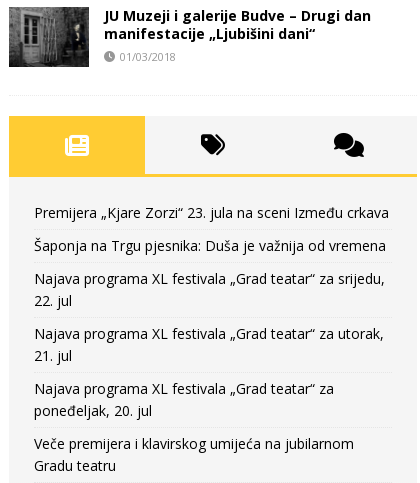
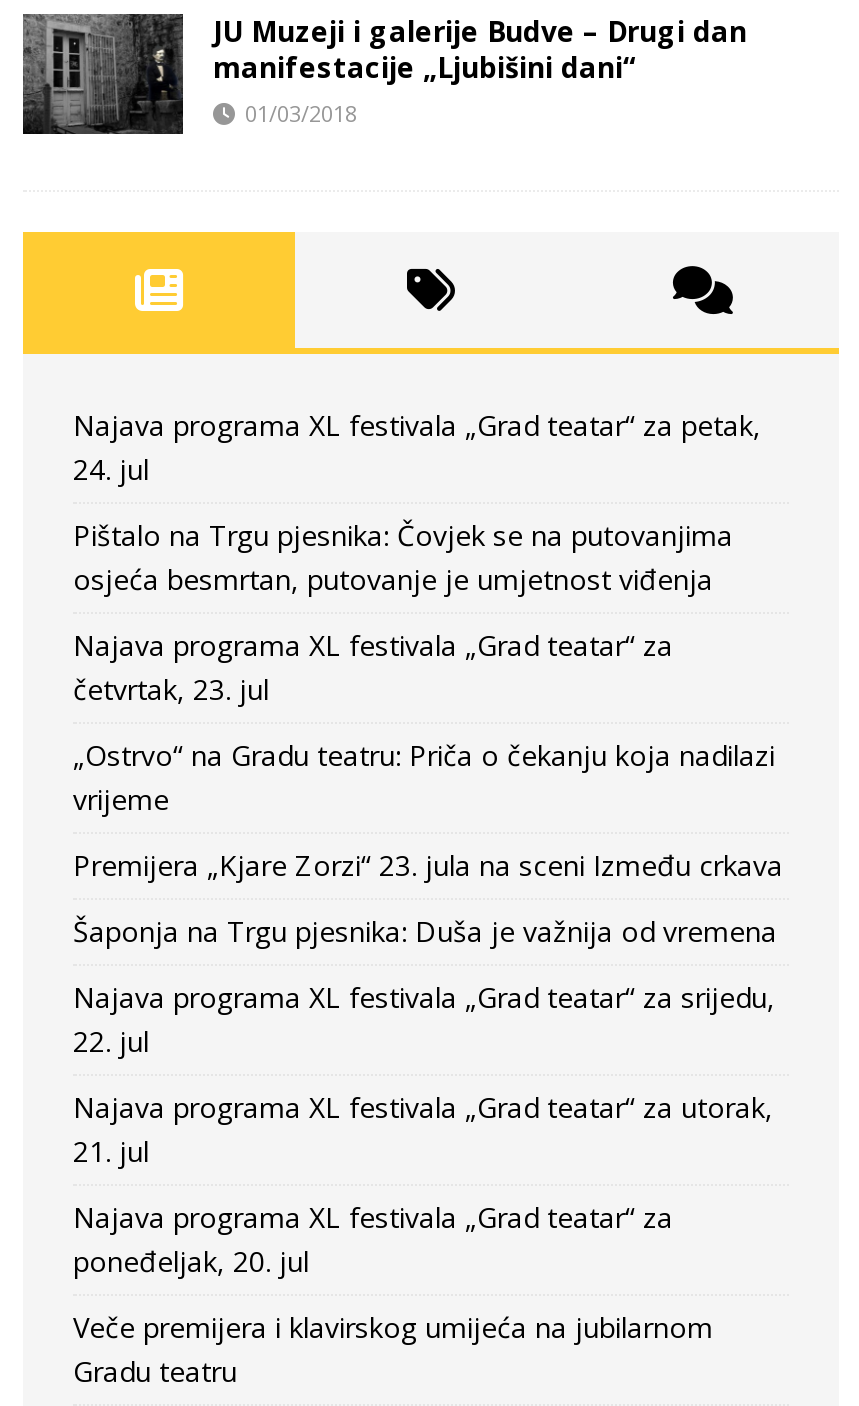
+ Najava programa XL festivala „Grad teatar“ za petak,
+ 24. jul
+ Pištalo na Trgu pjesnika: Čovjek se na putovanjima
+ osjeća besmrtan, putovanje je umjetnost viđenja
+ Najava programa XL festivala „Grad teatar“ za
+ četvrtak, 23. jul
+ „Ostrvo“ na Gradu teatru: Priča o čekanju koja nadilazi
+ vrijeme
